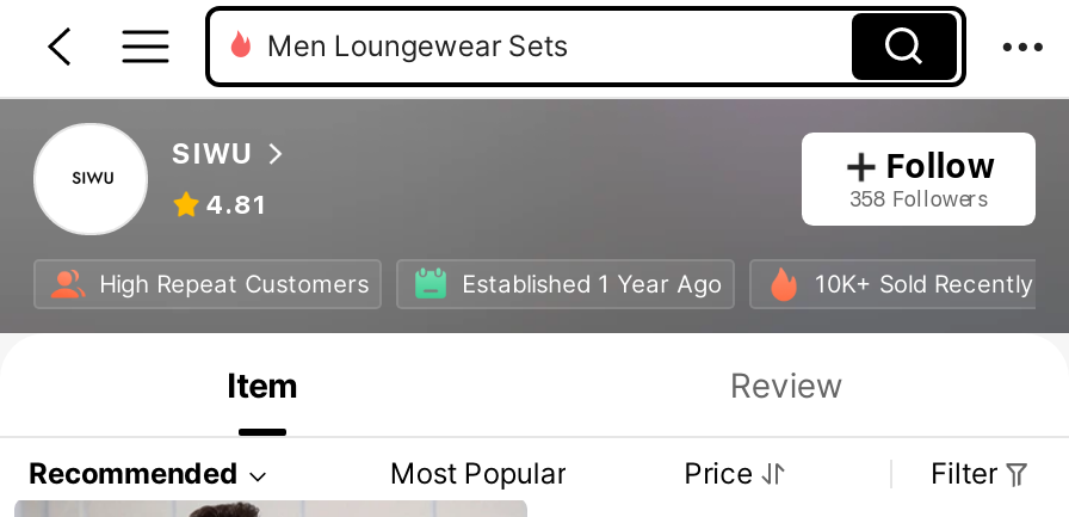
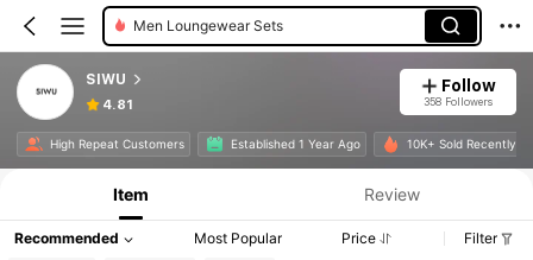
- Men Loungewear Robes
+ Men Loungewear Sets
